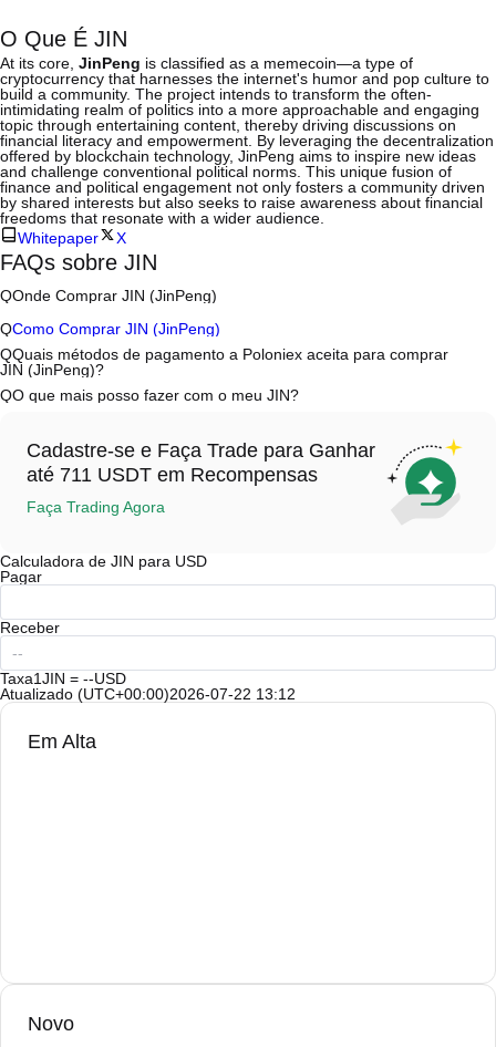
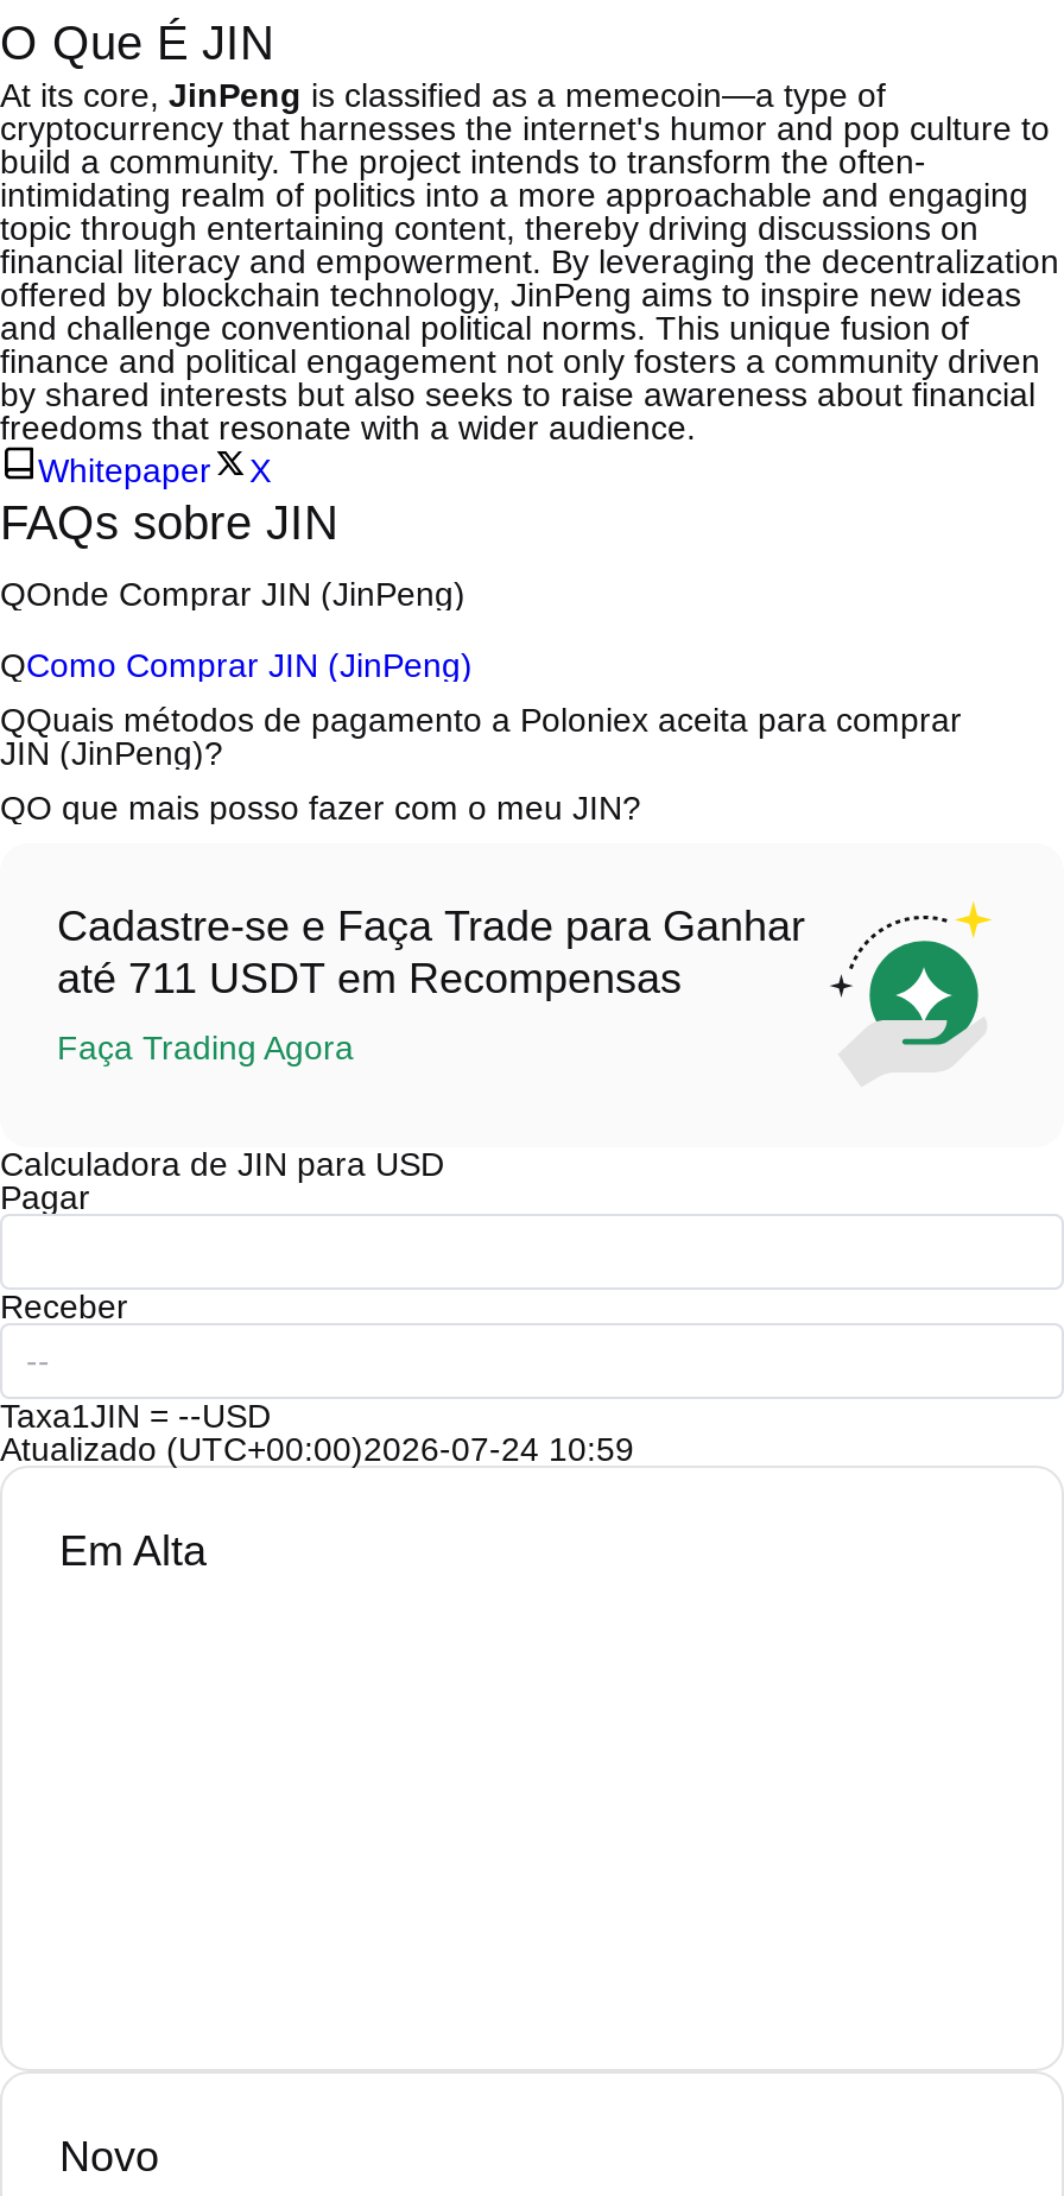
- Atualizado (UTC+00:00)2026-07-22 13:12
+ Atualizado (UTC+00:00)2026-07-24 10:59
